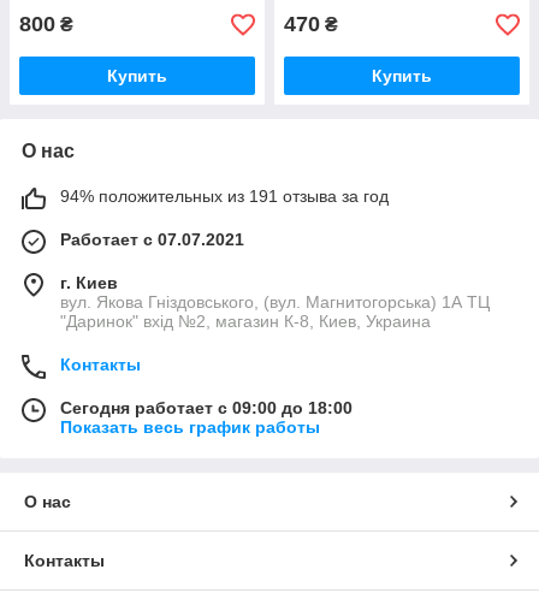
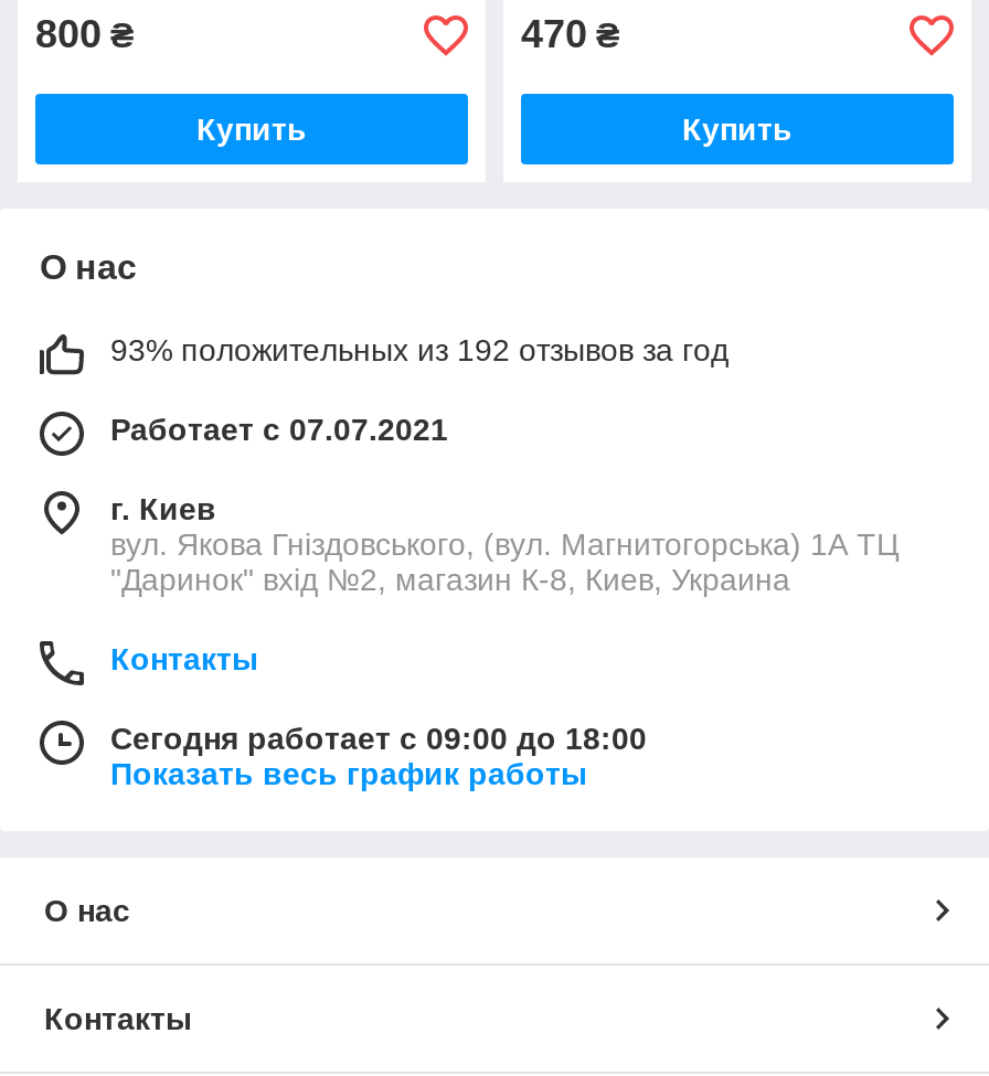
- 94% положительных из 191 отзыва за год
+ 93% положительных из 192 отзывов за год
